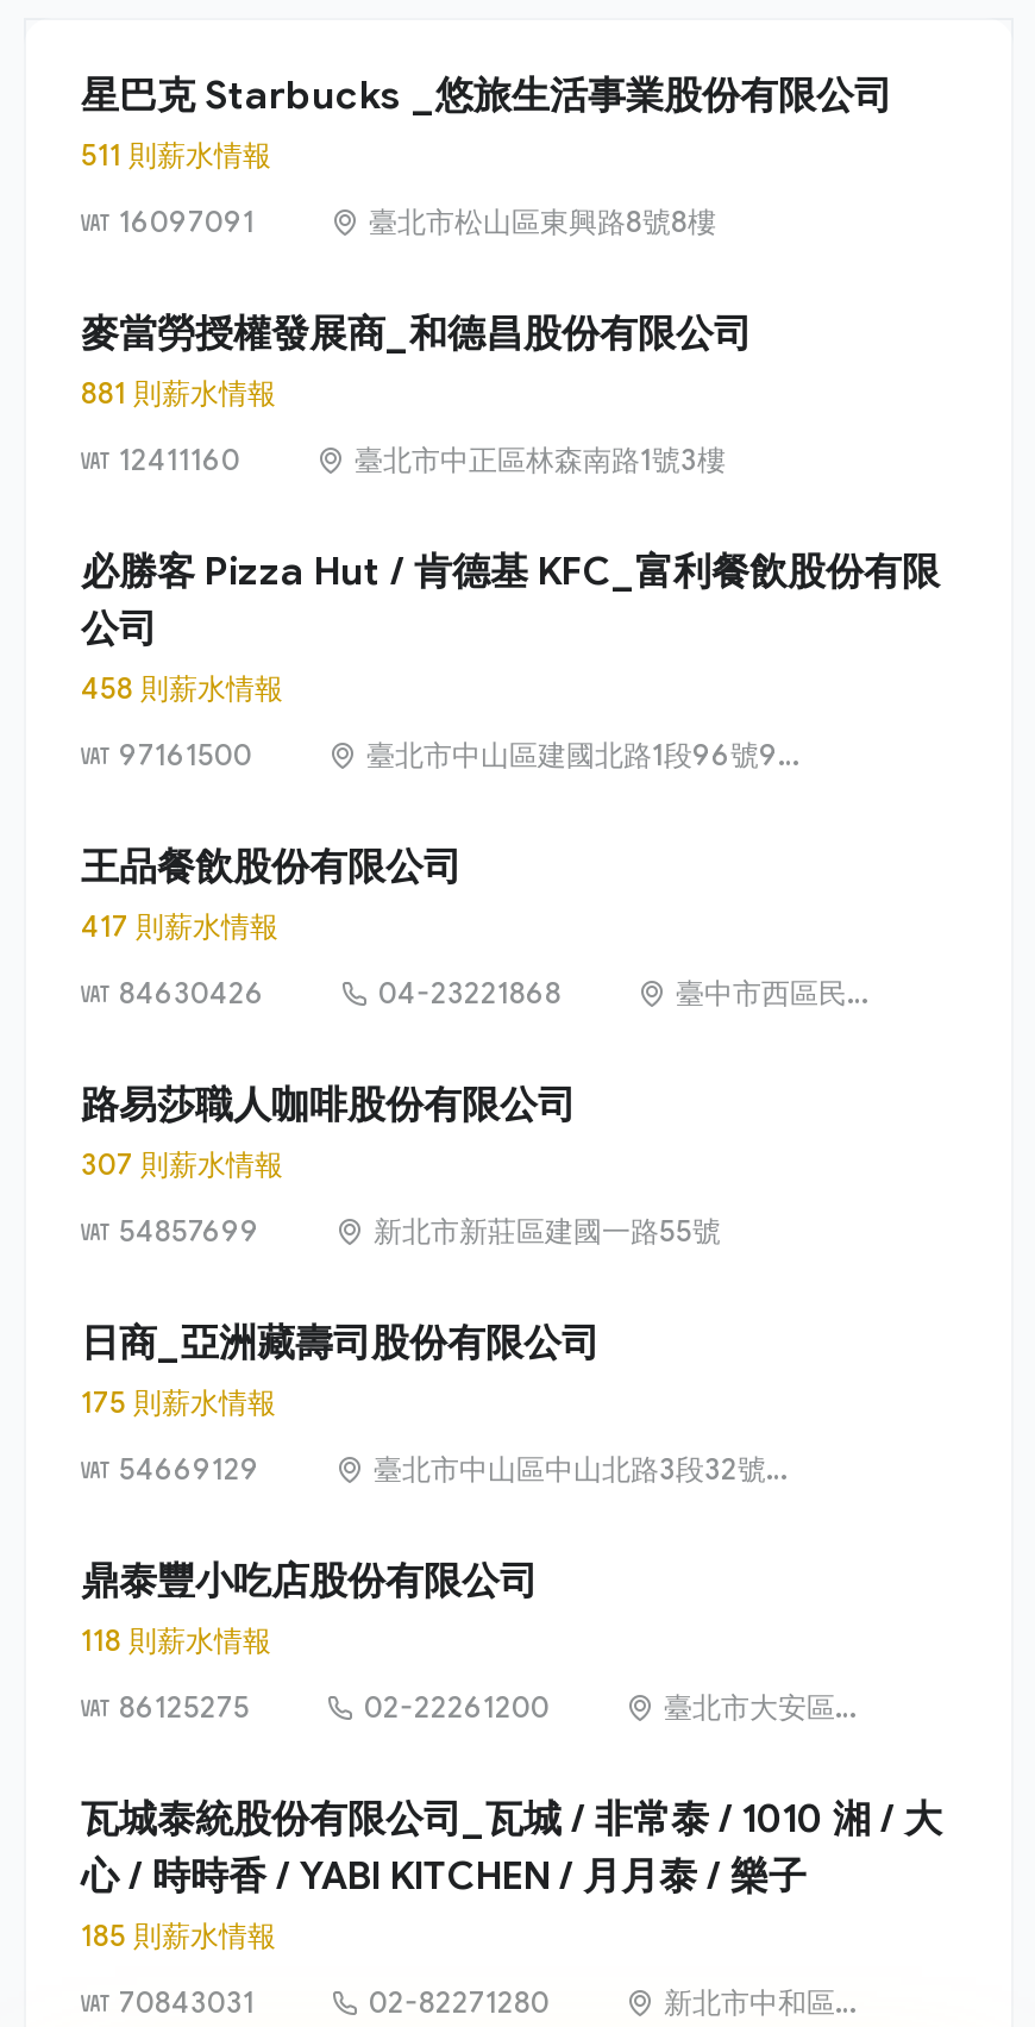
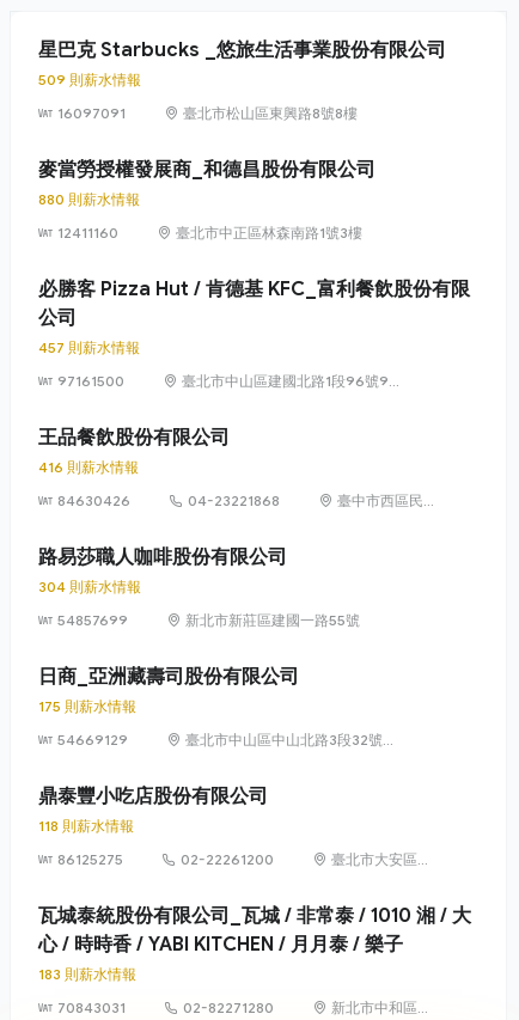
- 511 則薪水情報
+ 509 則薪水情報

- 881 則薪水情報
+ 880 則薪水情報

- 458 則薪水情報
+ 457 則薪水情報

- 417 則薪水情報
+ 416 則薪水情報

- 307 則薪水情報
+ 304 則薪水情報

- 185 則薪水情報
+ 183 則薪水情報
